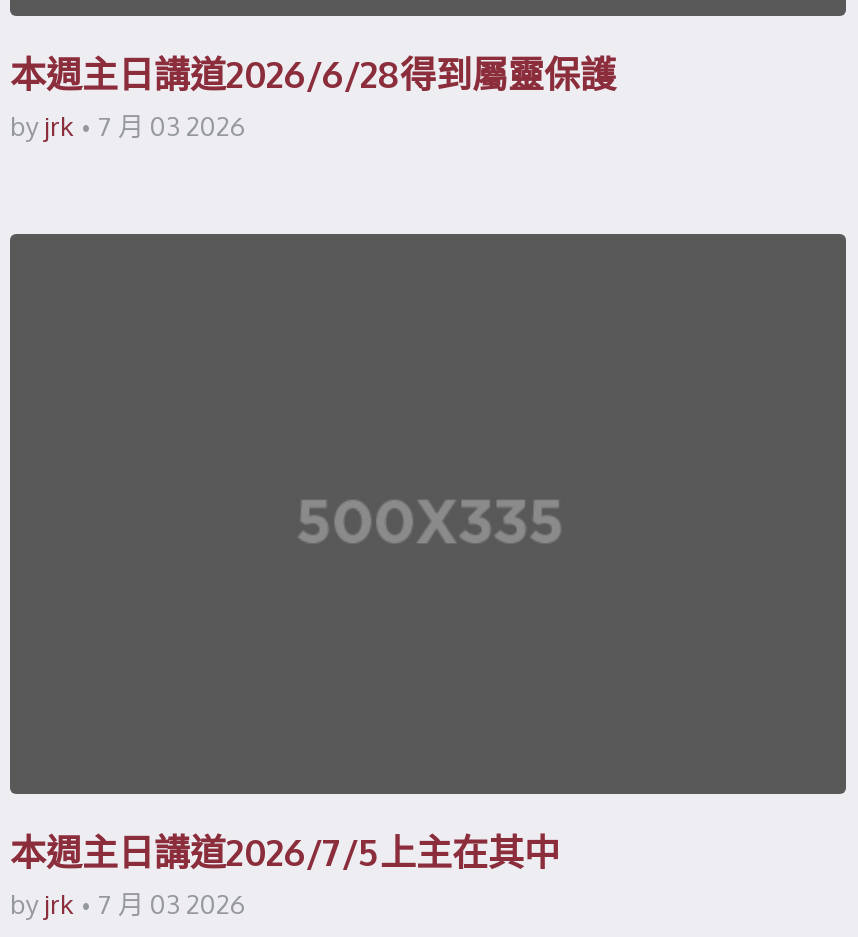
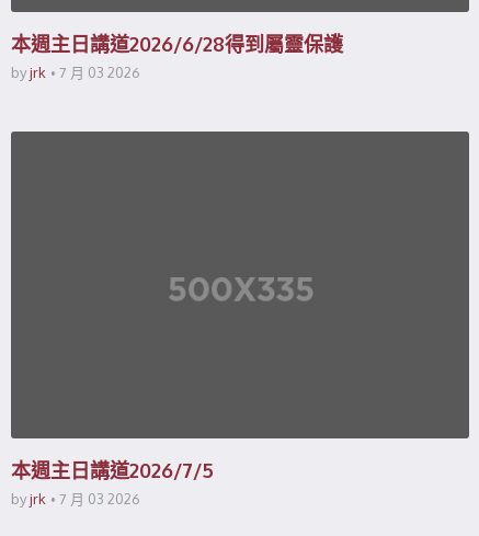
- 本週主日講道2026/7/5上主在其中
+ 本週主日講道2026/7/5
